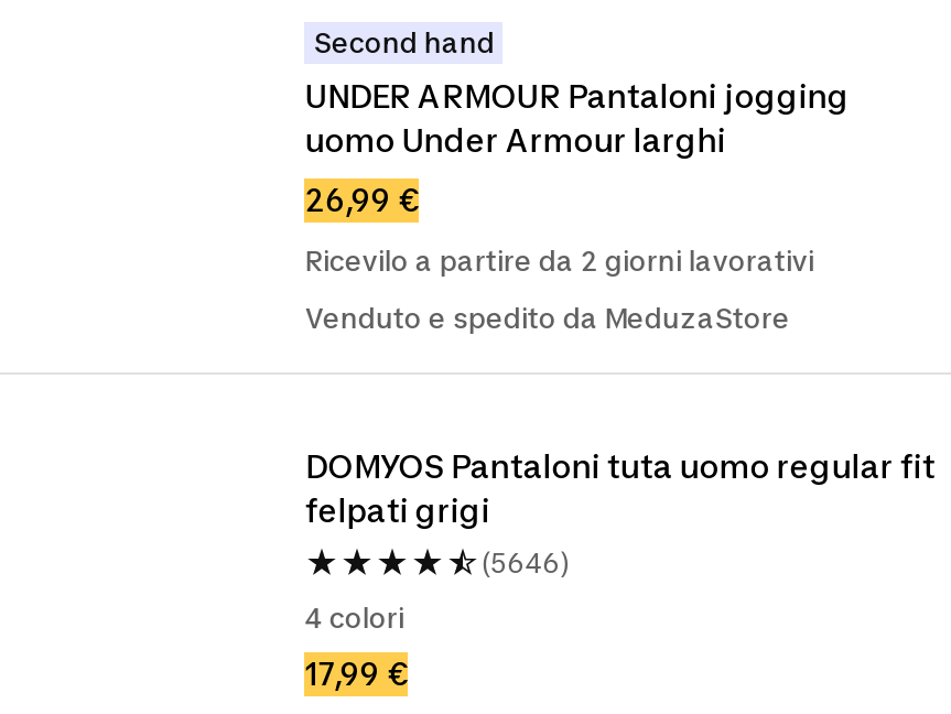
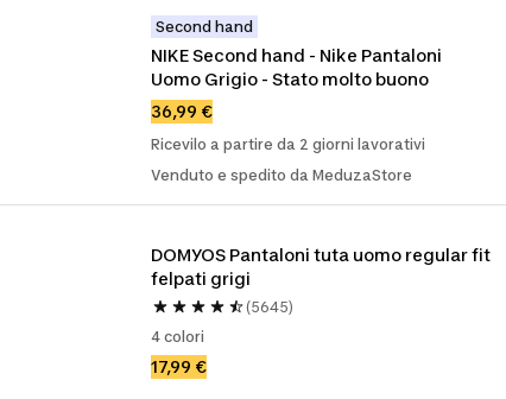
- UNDER ARMOUR Pantaloni jogging
- uomo Under Armour larghi
+ NIKE Second hand - Nike Pantaloni
+ Uomo Grigio - Stato molto buono

- 26,99 €
+ 36,99 €

- (5646)
+ (5645)
